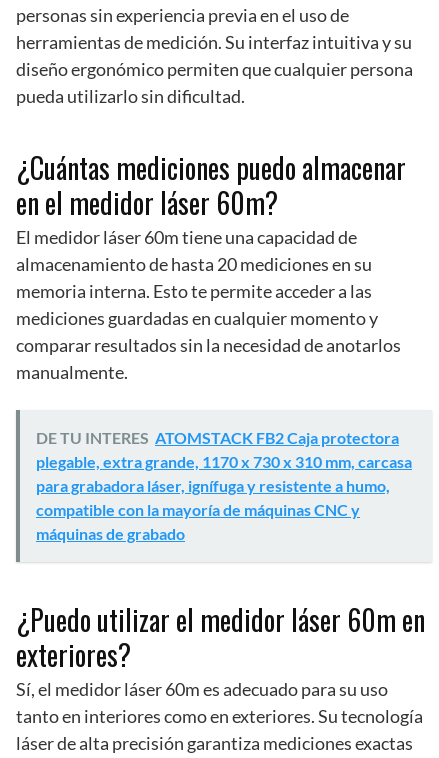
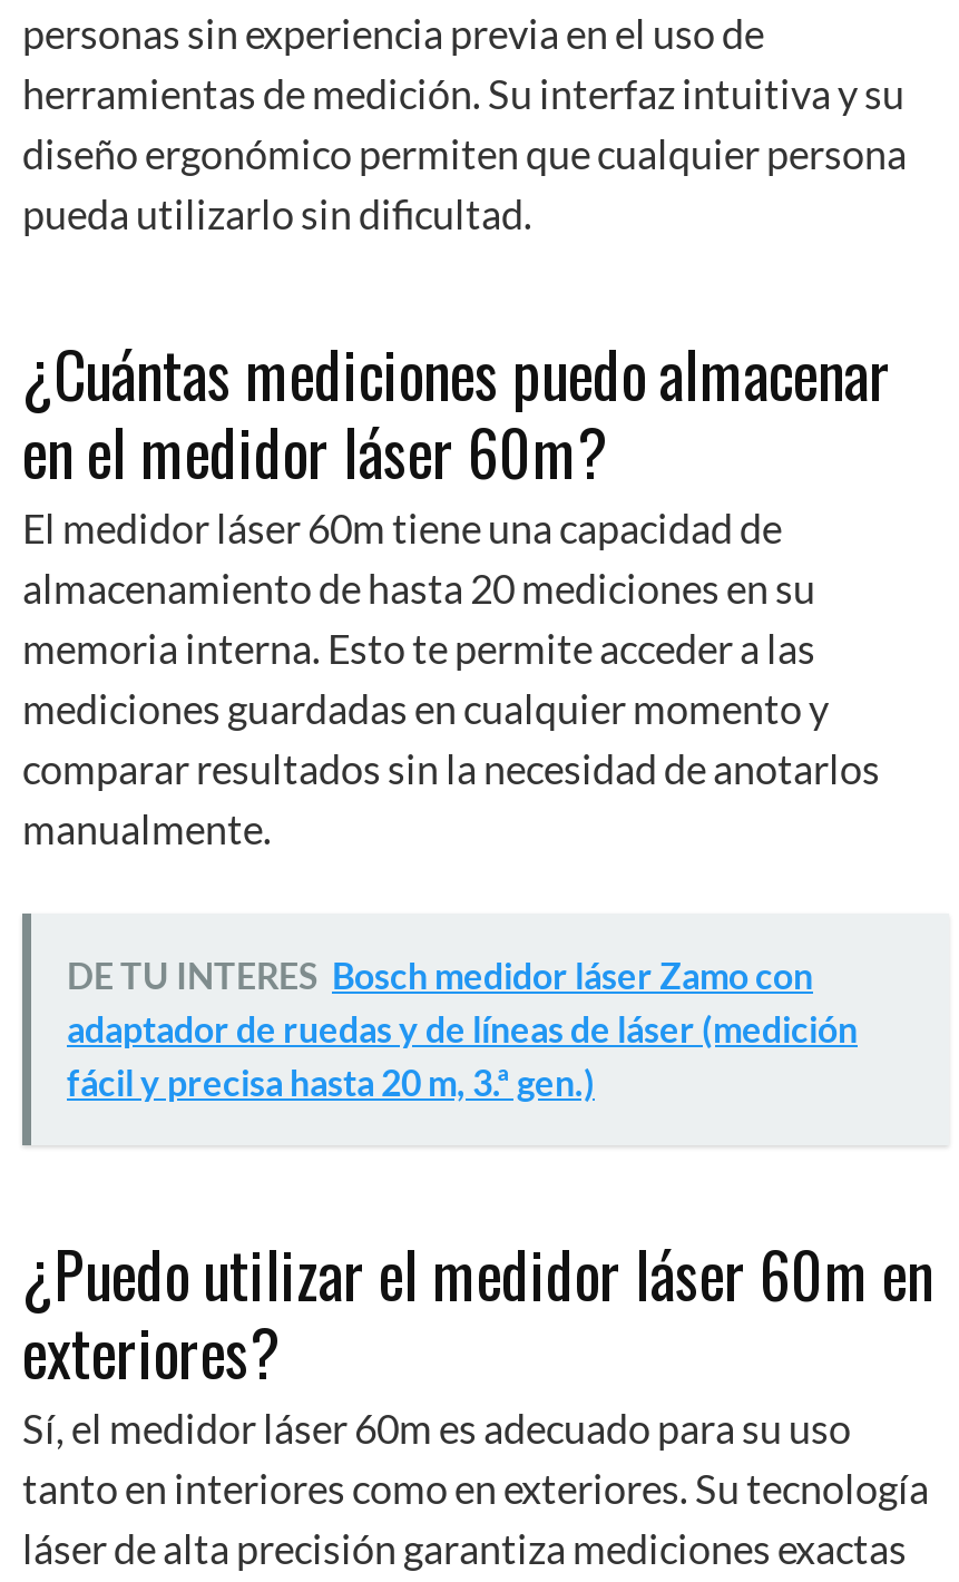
- DE TU INTERES ATOMSTACK FB2 Caja protectora
- plegable, extra grande, 1170 x 730 x 310 mm, carcasa
- para grabadora láser, ignífuga y resistente a humo,
- compatible con la mayoría de máquinas CNC y
- máquinas de grabado
+ DE TU INTERES Bosch medidor láser Zamo con
+ adaptador de ruedas y de líneas de láser (medición
+ fácil y precisa hasta 20 m, 3.ª gen.)
